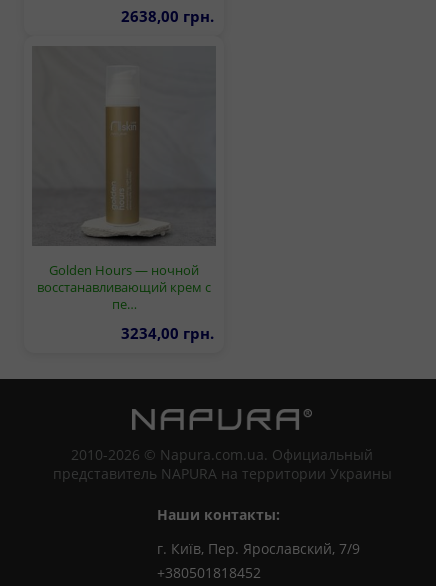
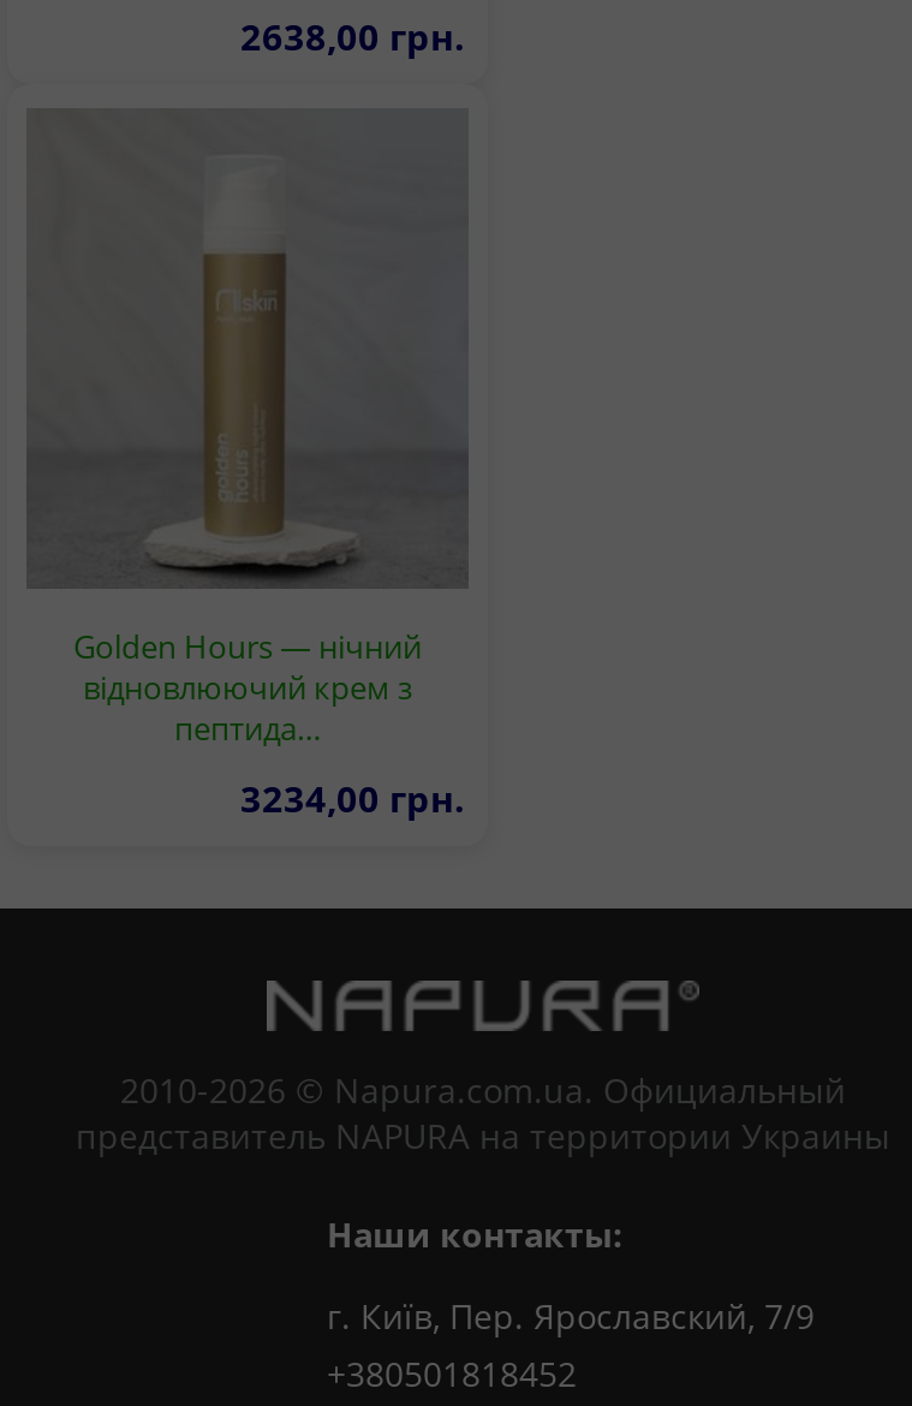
- Golden Hours — ночной
- восстанавливающий крем с
- пе…
+ Golden Hours — нічний
+ відновлюючий крем з
+ пептида…
